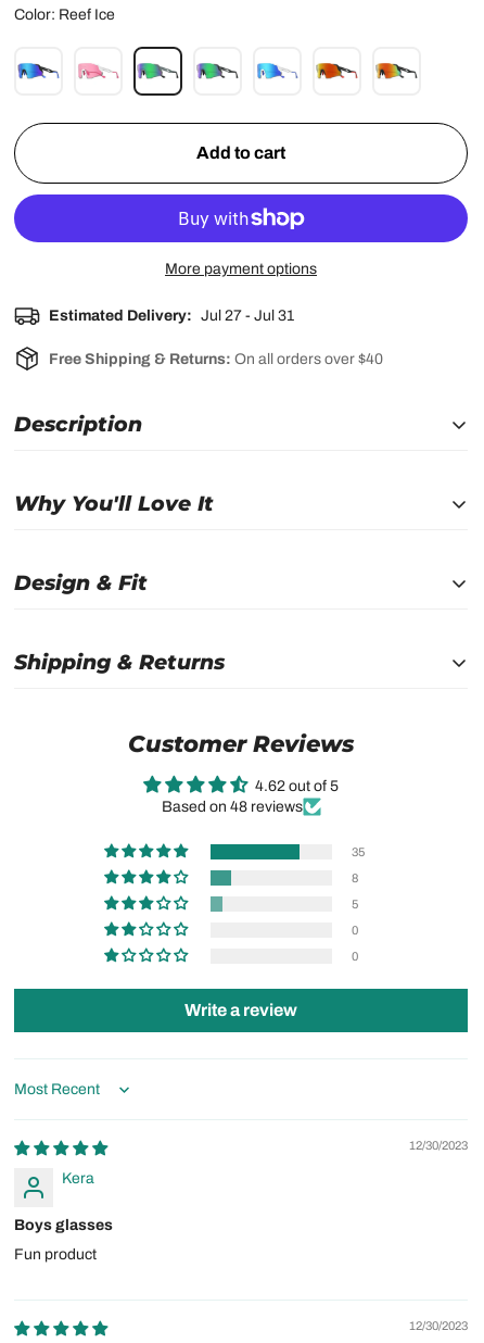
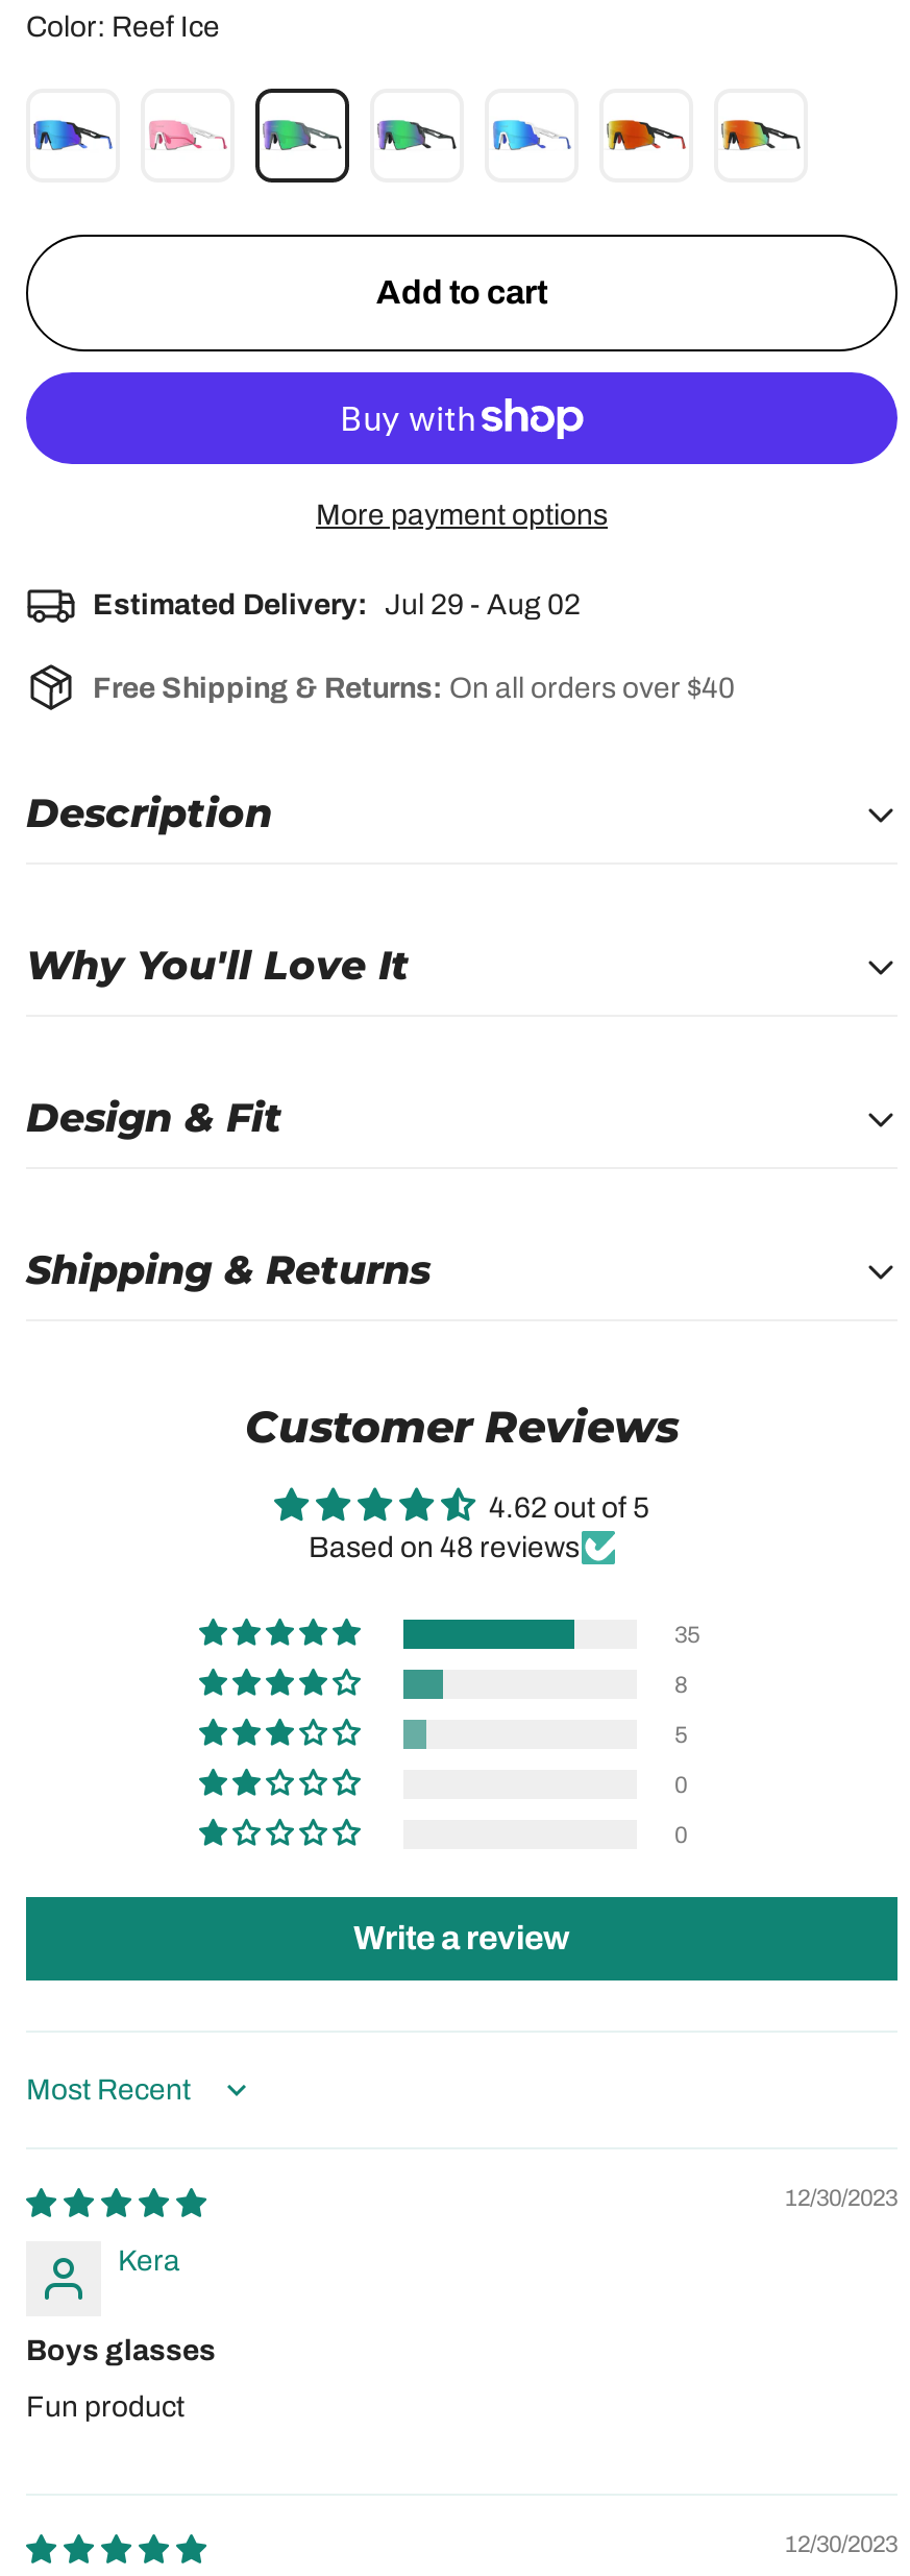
- Estimated Delivery: Jul 27 - Jul 31
+ Estimated Delivery: Jul 29 - Aug 02
